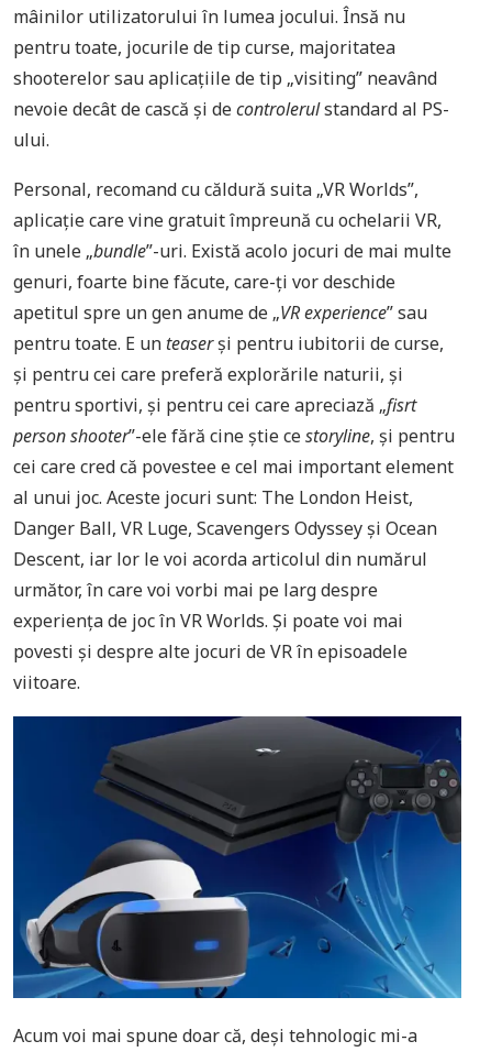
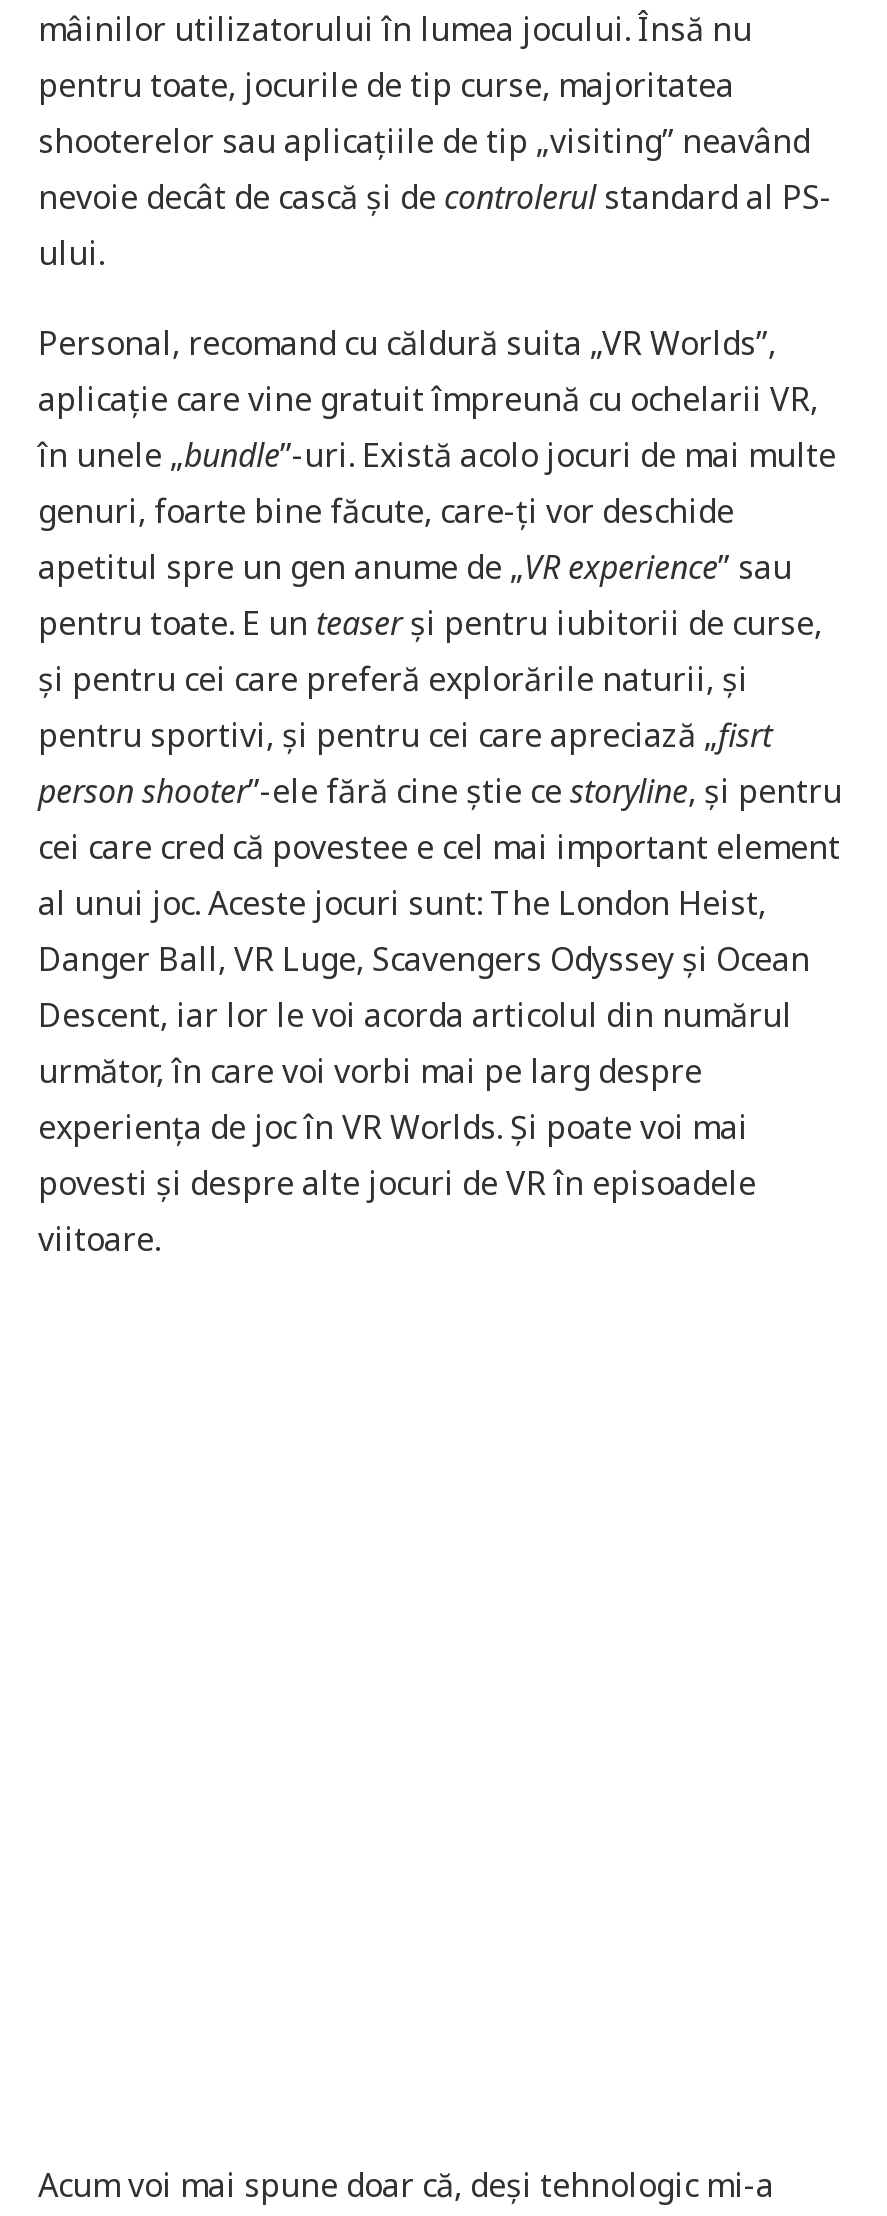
- [image]
